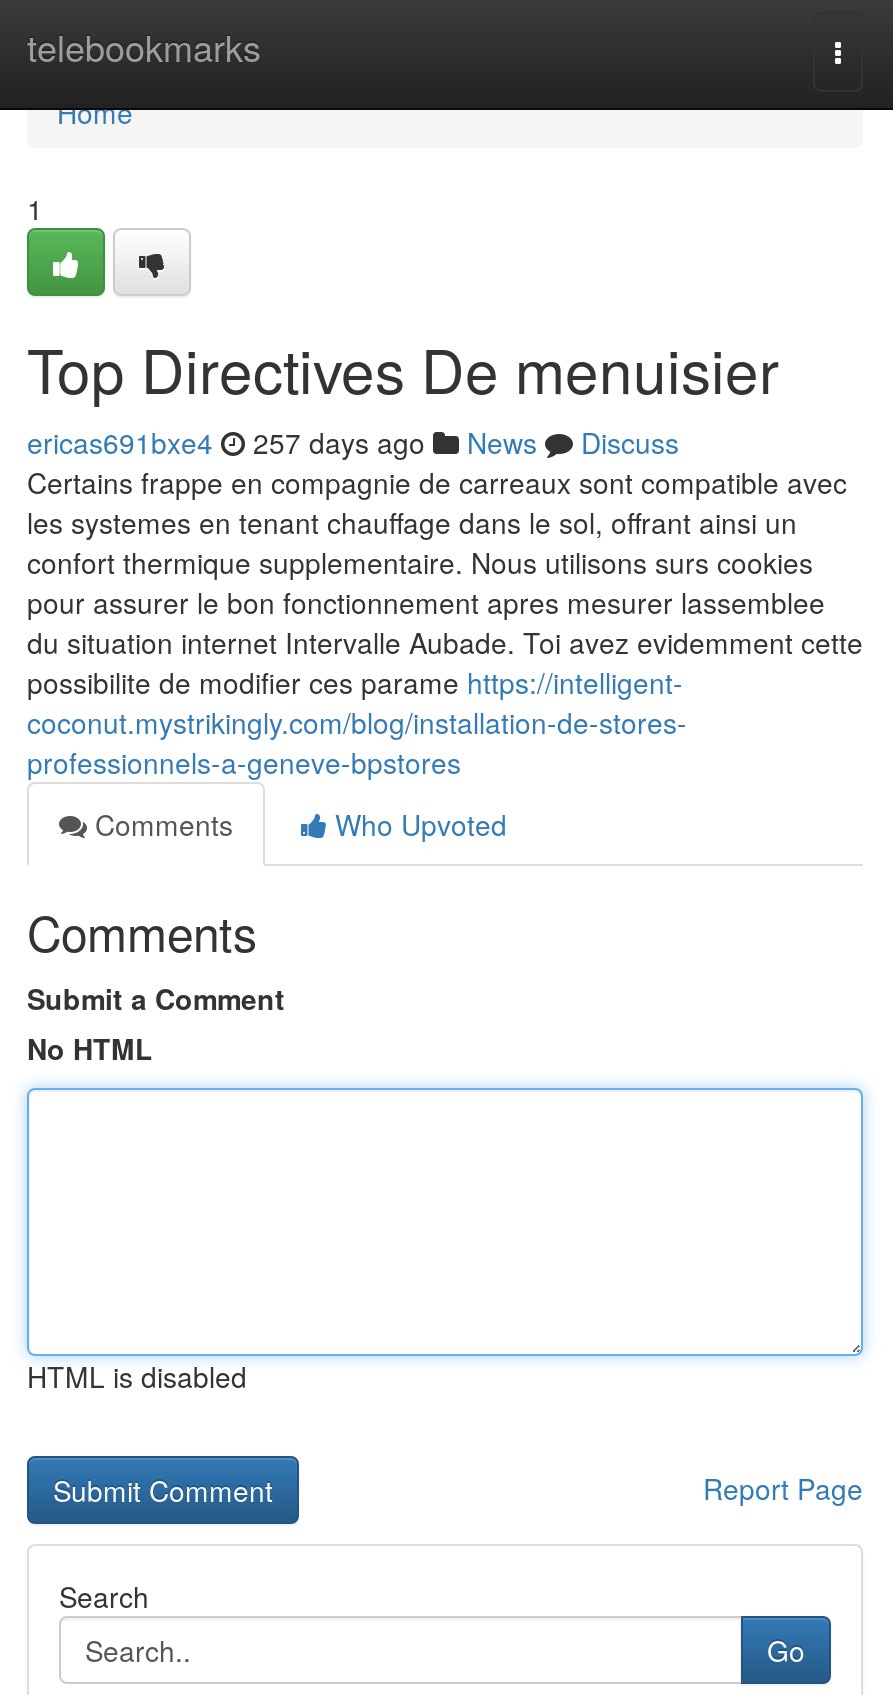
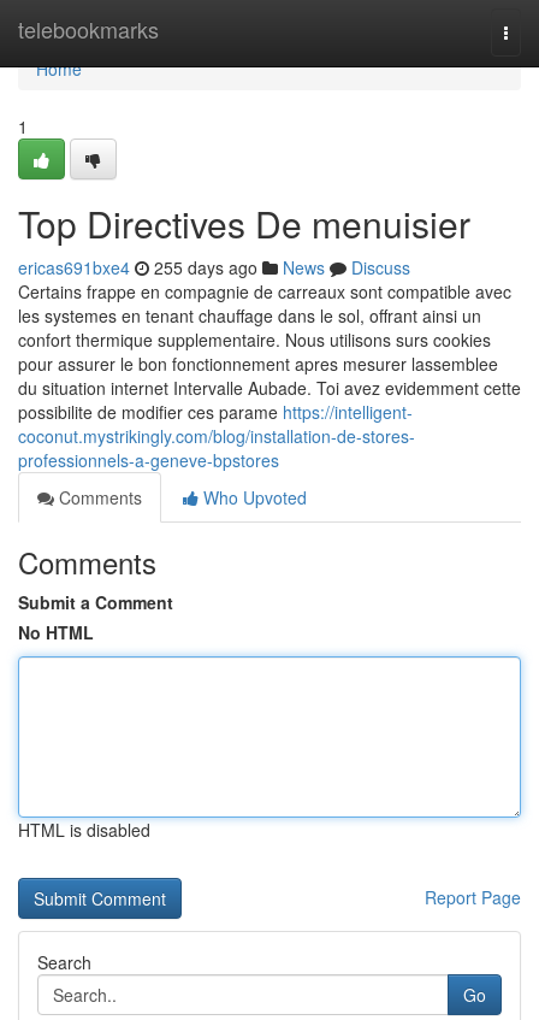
- ericas691bxe4 257 days ago News Discuss
+ ericas691bxe4 255 days ago News Discuss
